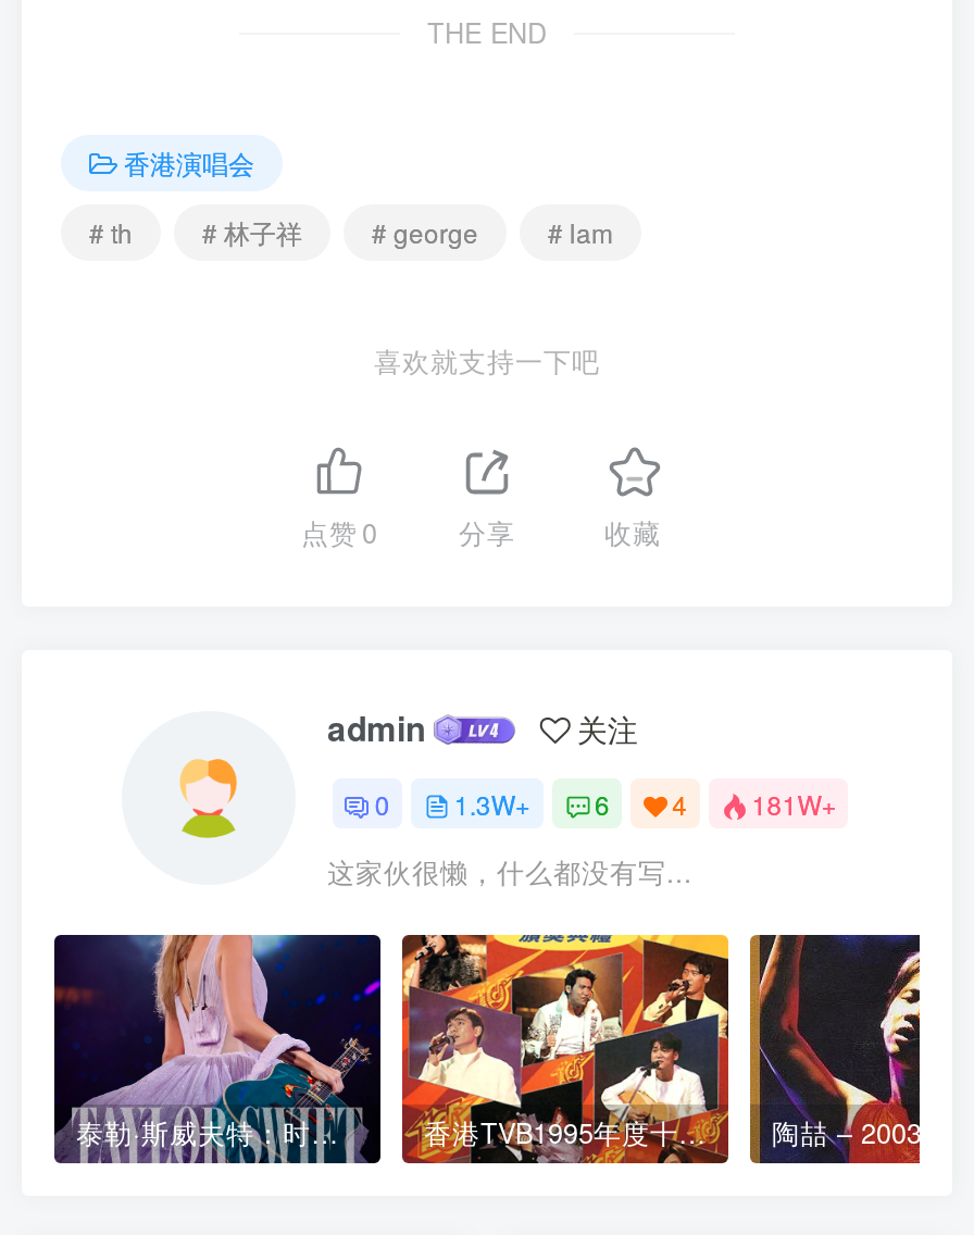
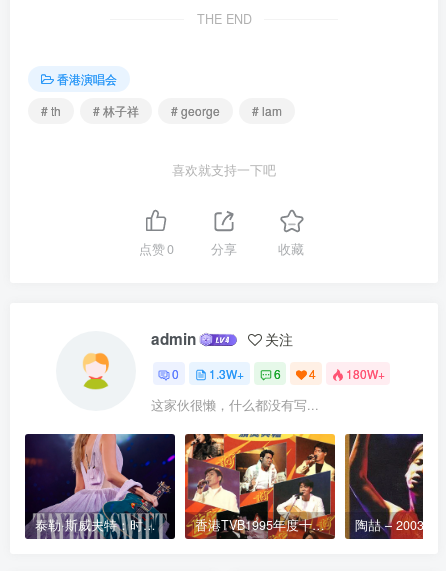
- 0 1.3W+ 6 4 181W+
+ 0 1.3W+ 6 4 180W+
